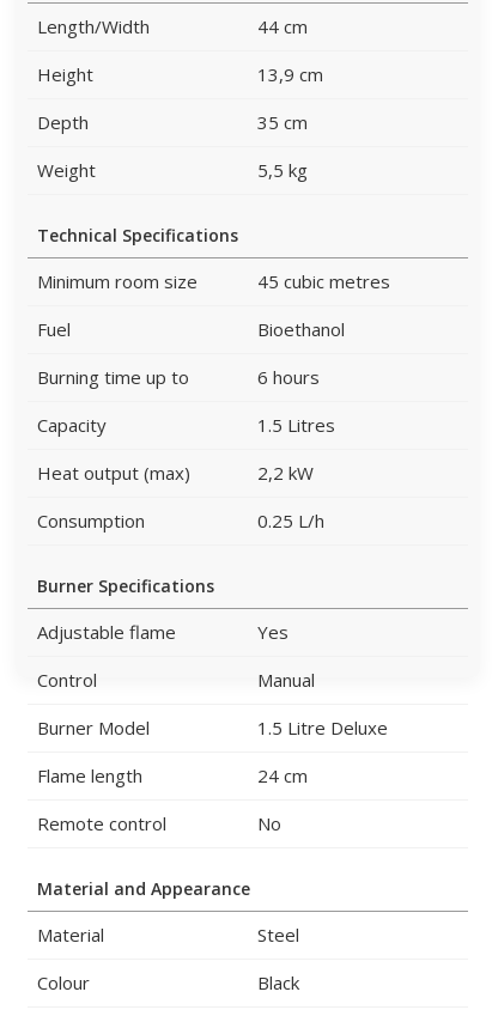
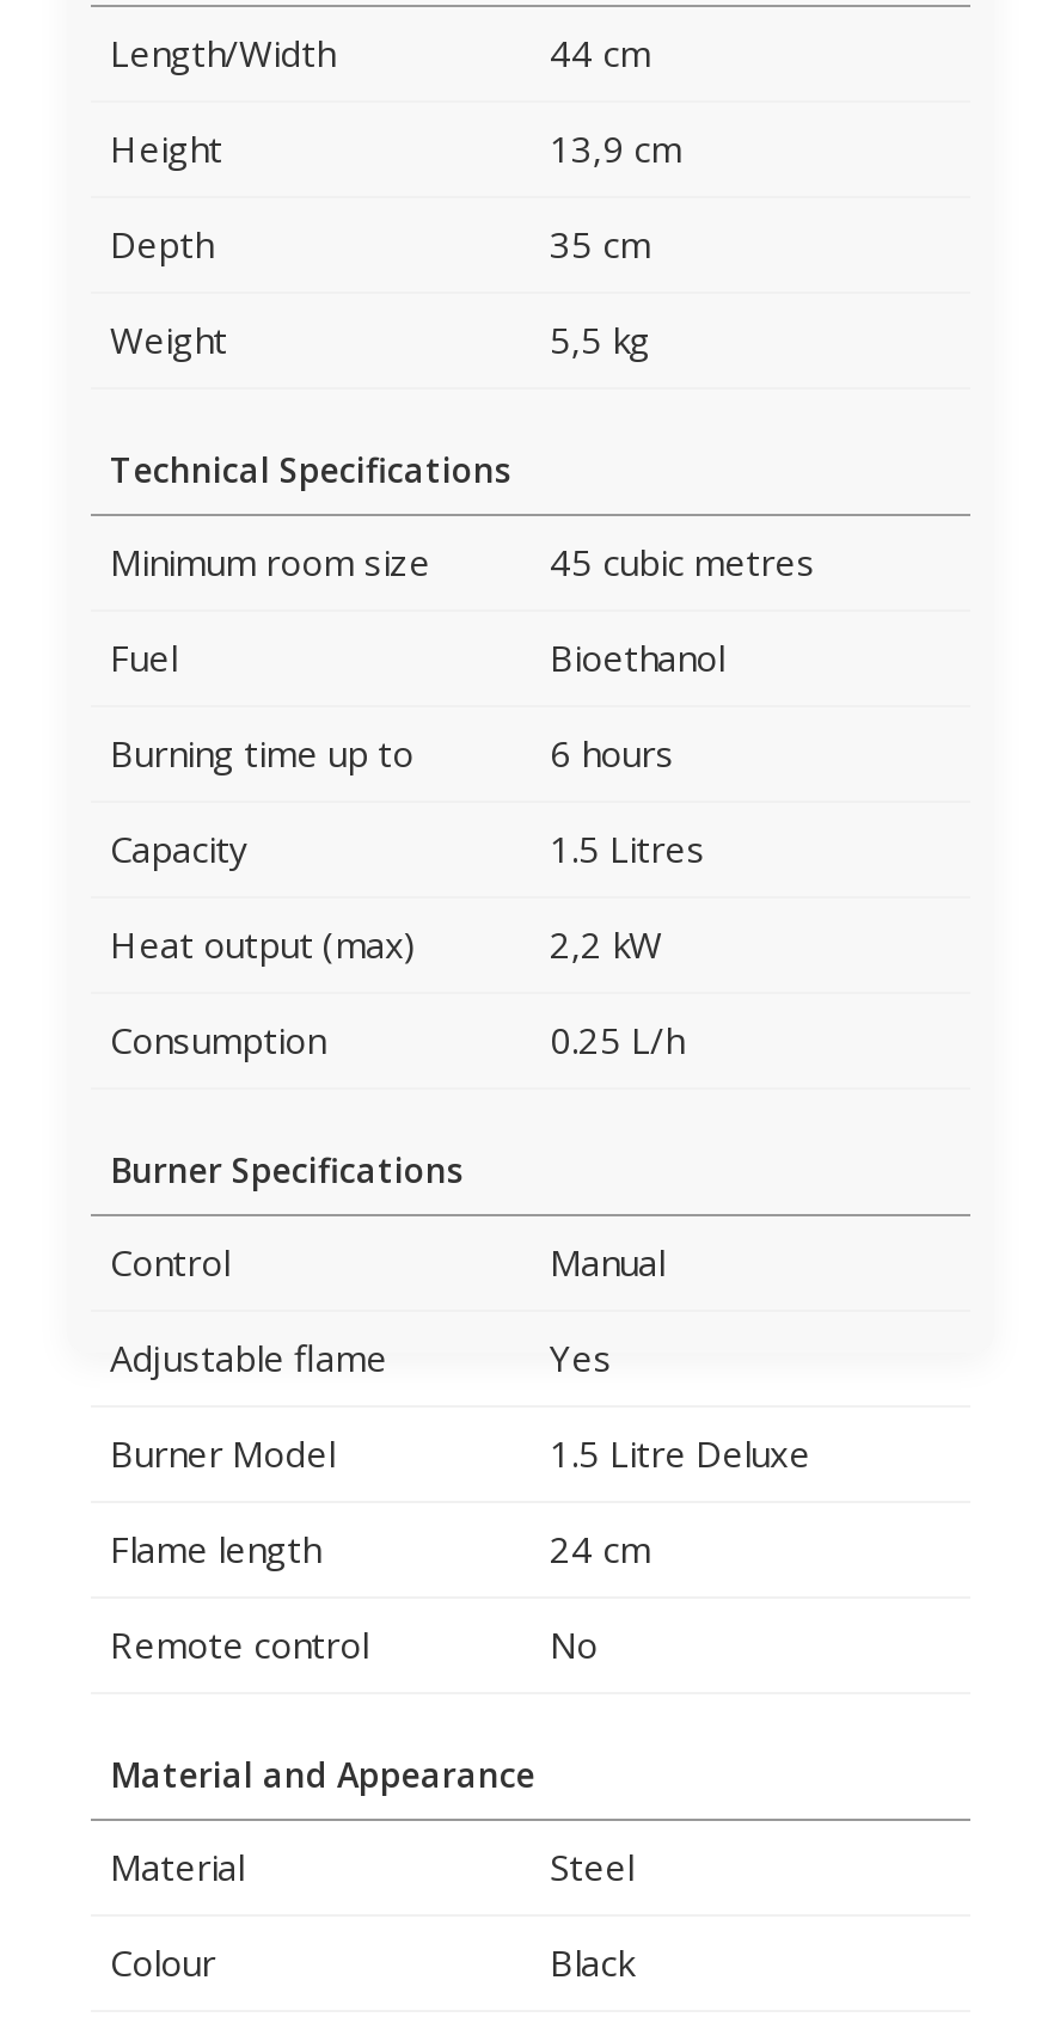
moved down: Adjustable flame | Yes

moved up: Control | Manual
